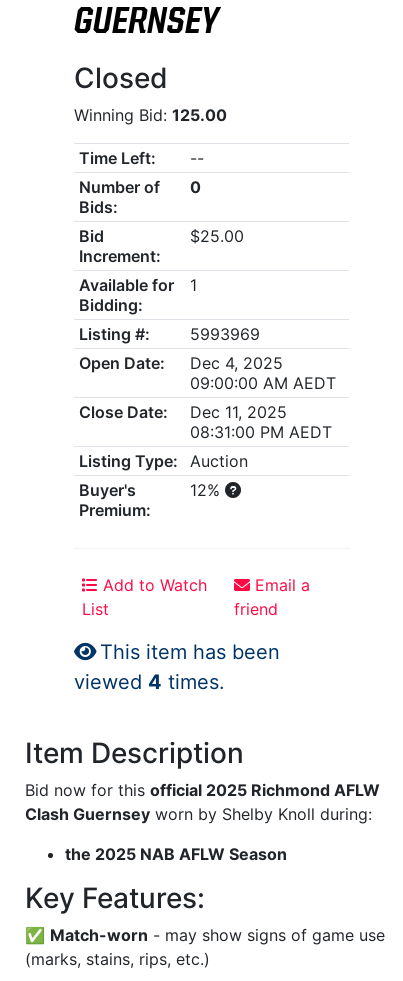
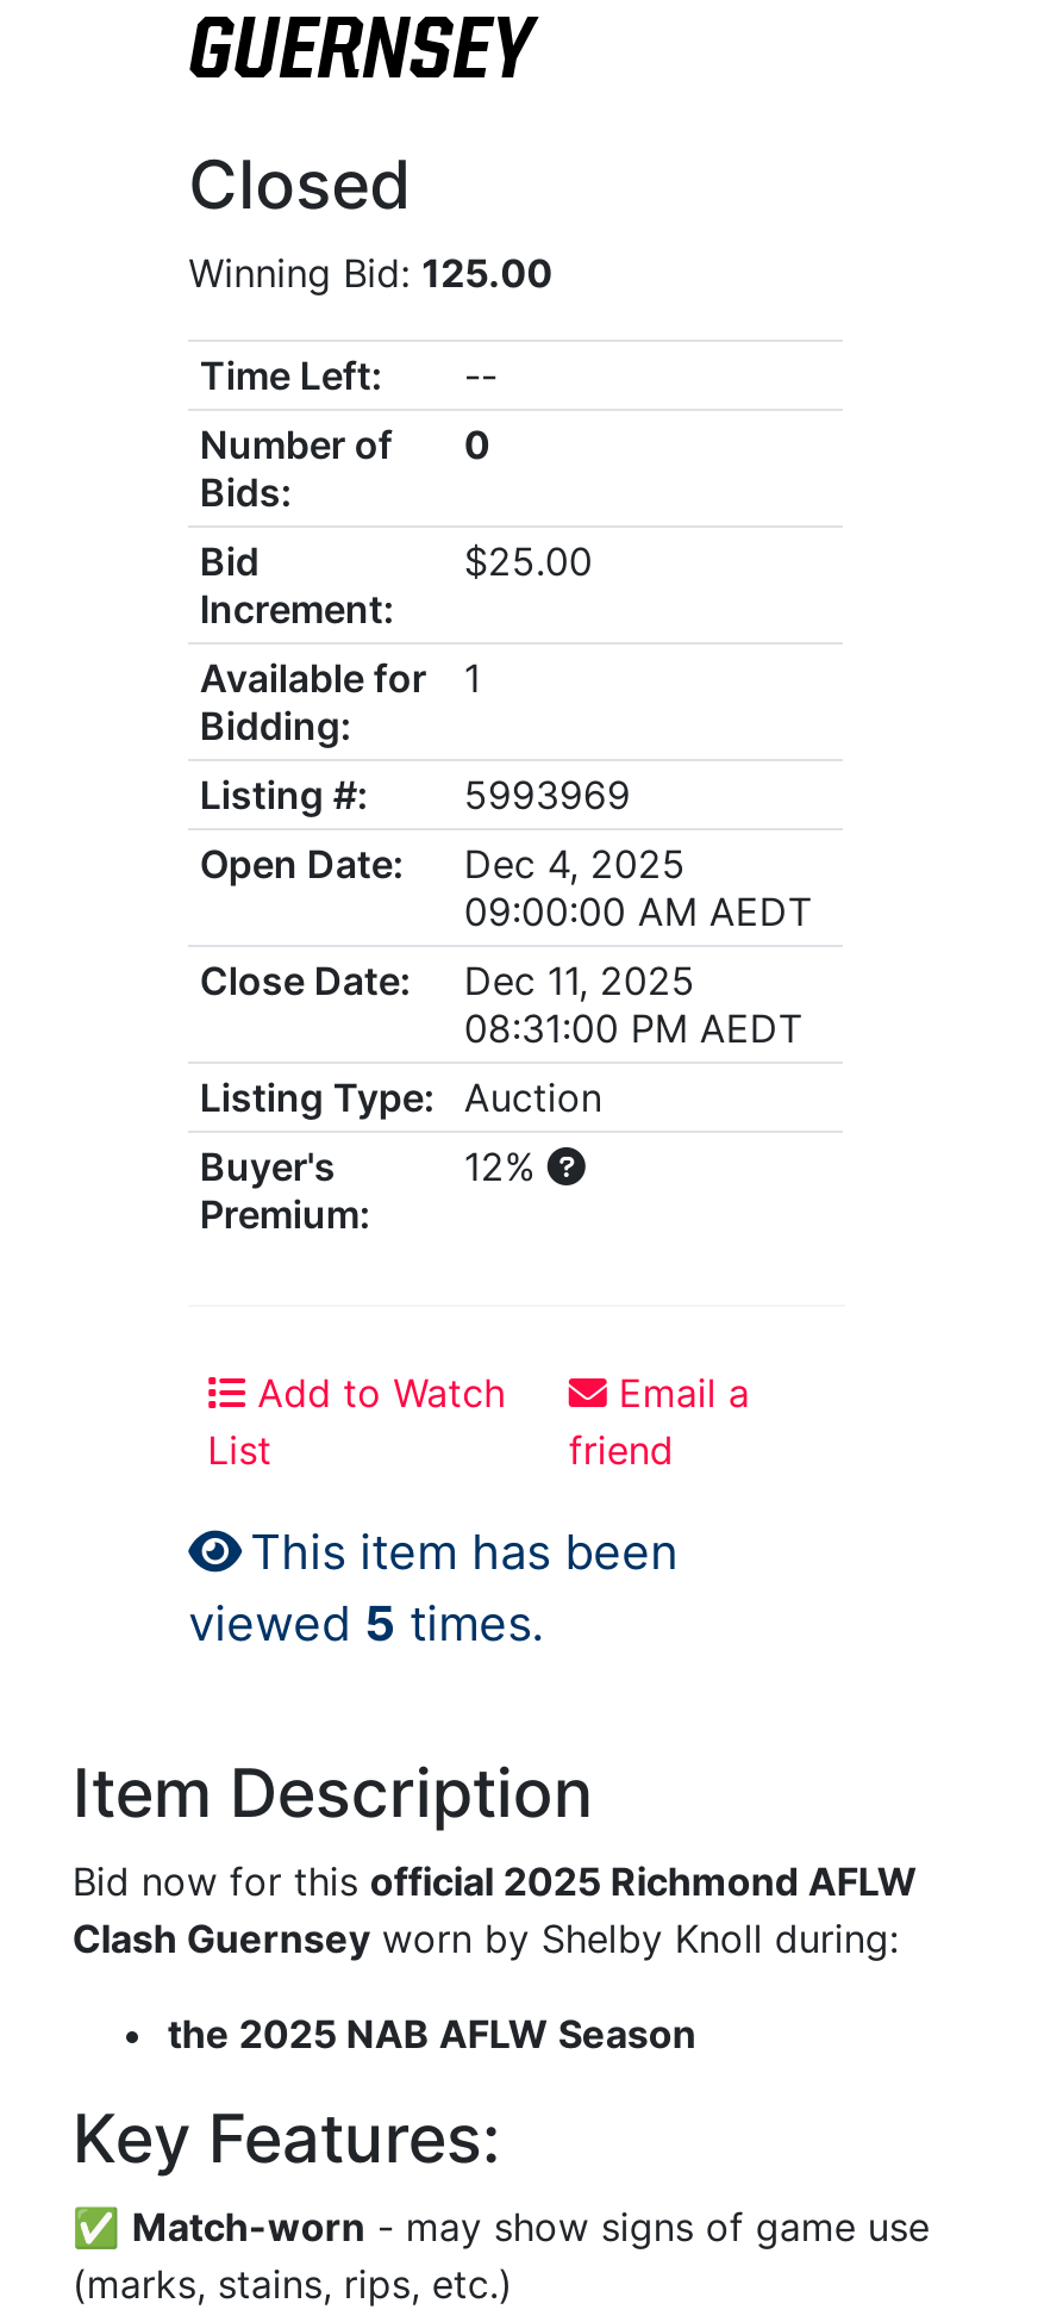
- viewed 4 times.
+ viewed 5 times.
